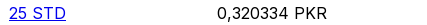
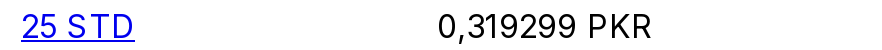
- 0,320334 PKR
+ 0,319299 PKR
